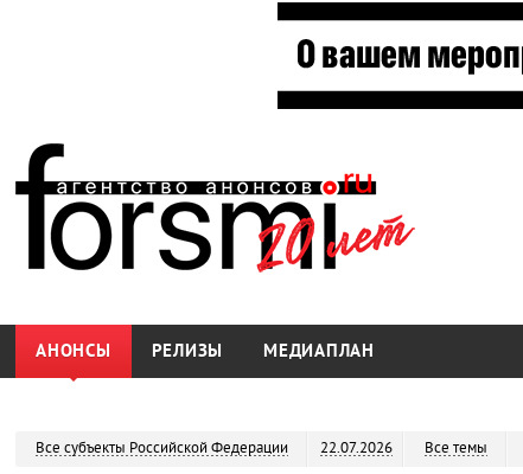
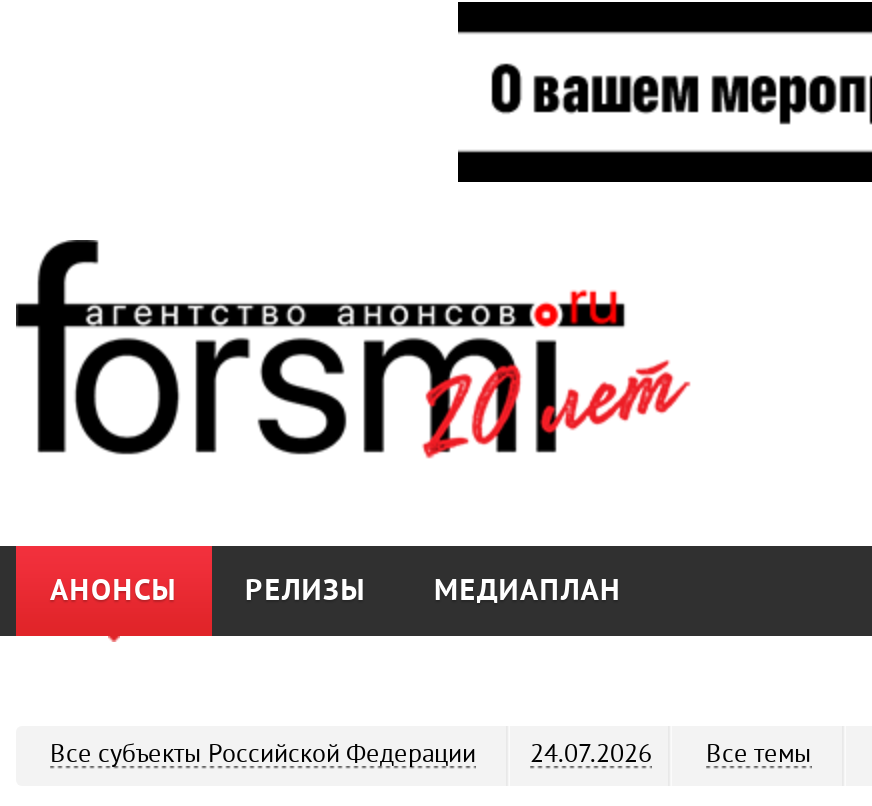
- Все субъекты Российской Федерации 22.07.2026 Все темы
+ Все субъекты Российской Федерации 24.07.2026 Все темы
